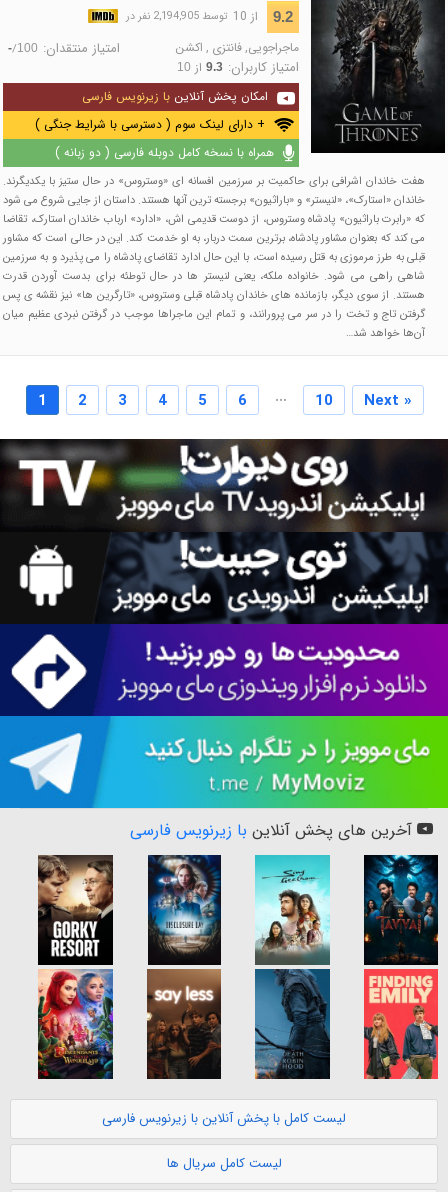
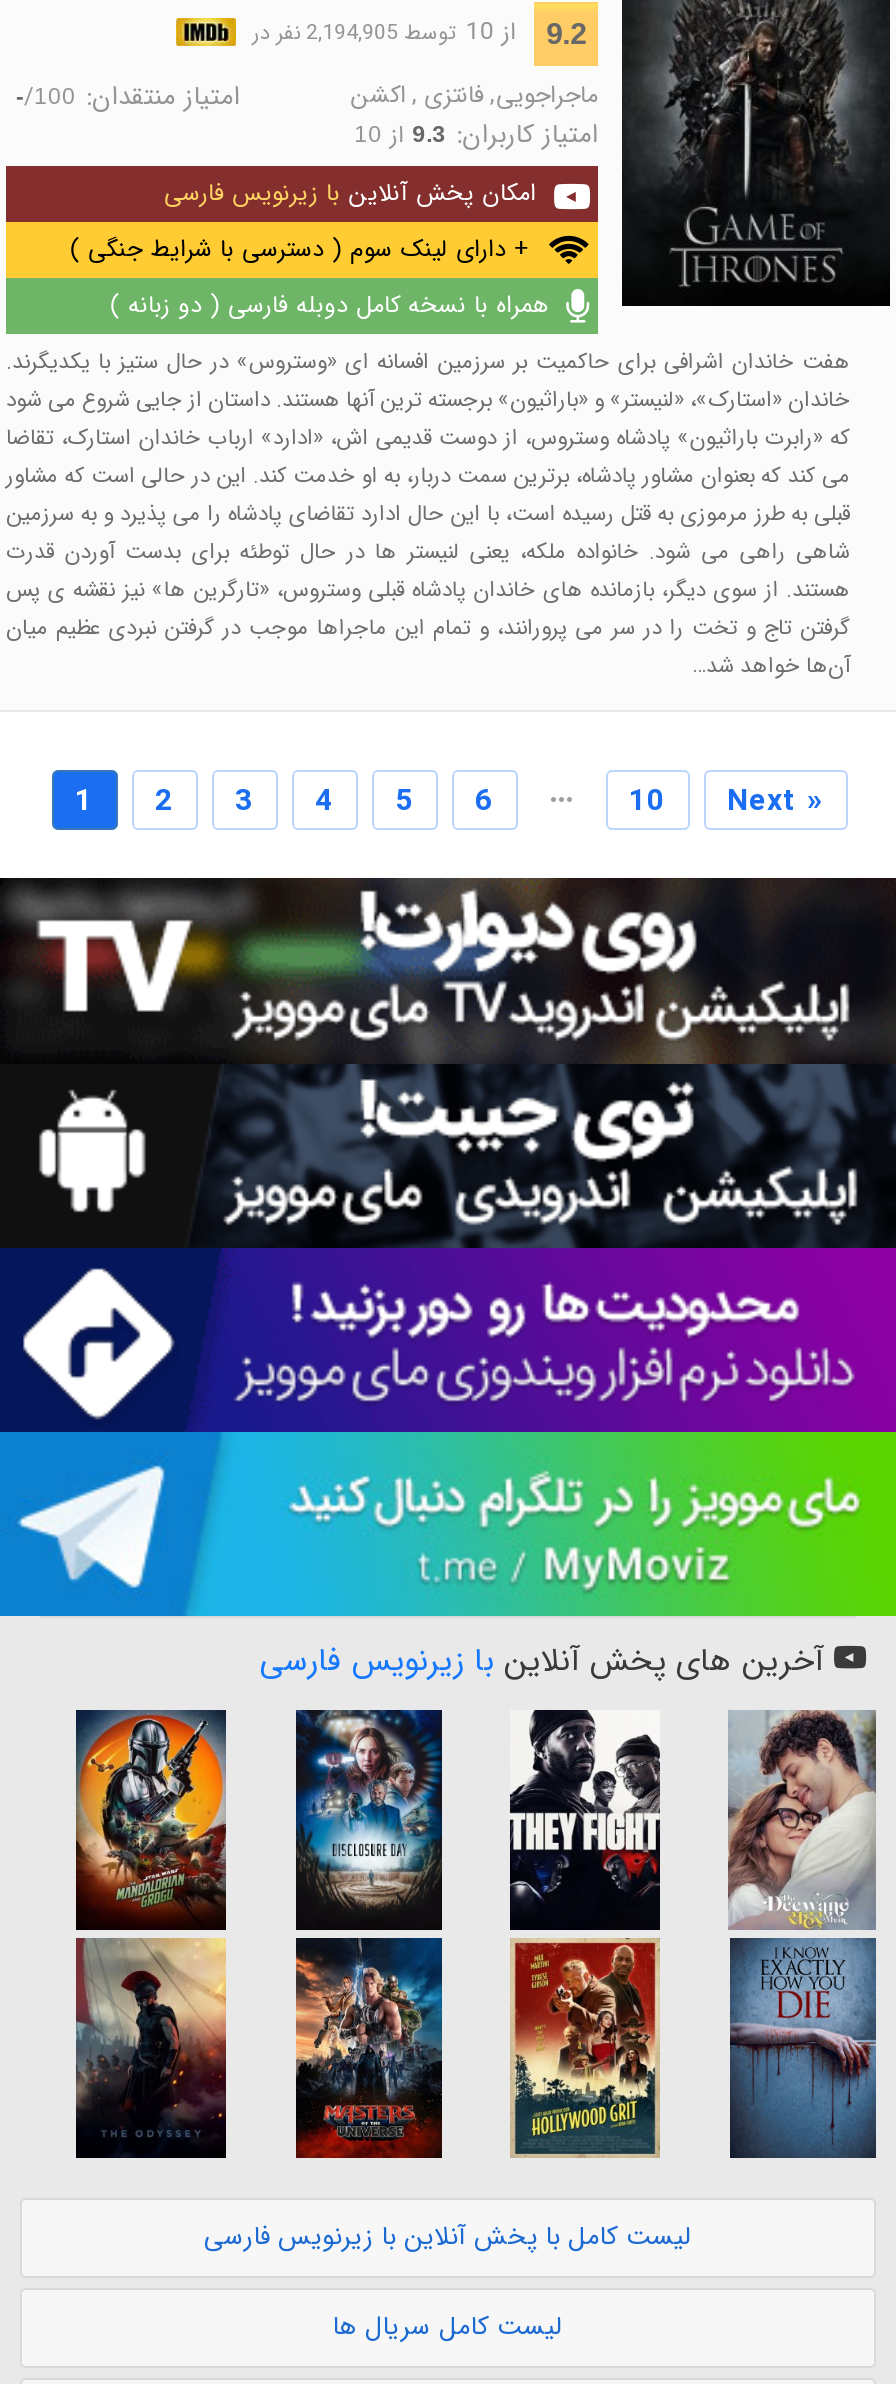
- [image]
+ [image]

- [image]
+ [image]

- [image]
+ [image]

- [image]
+ [image]
